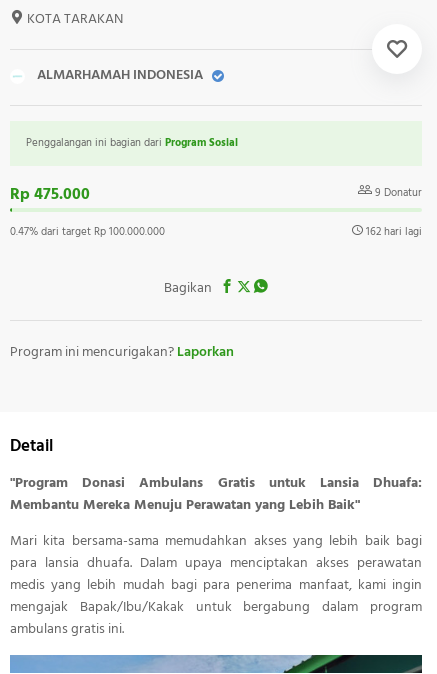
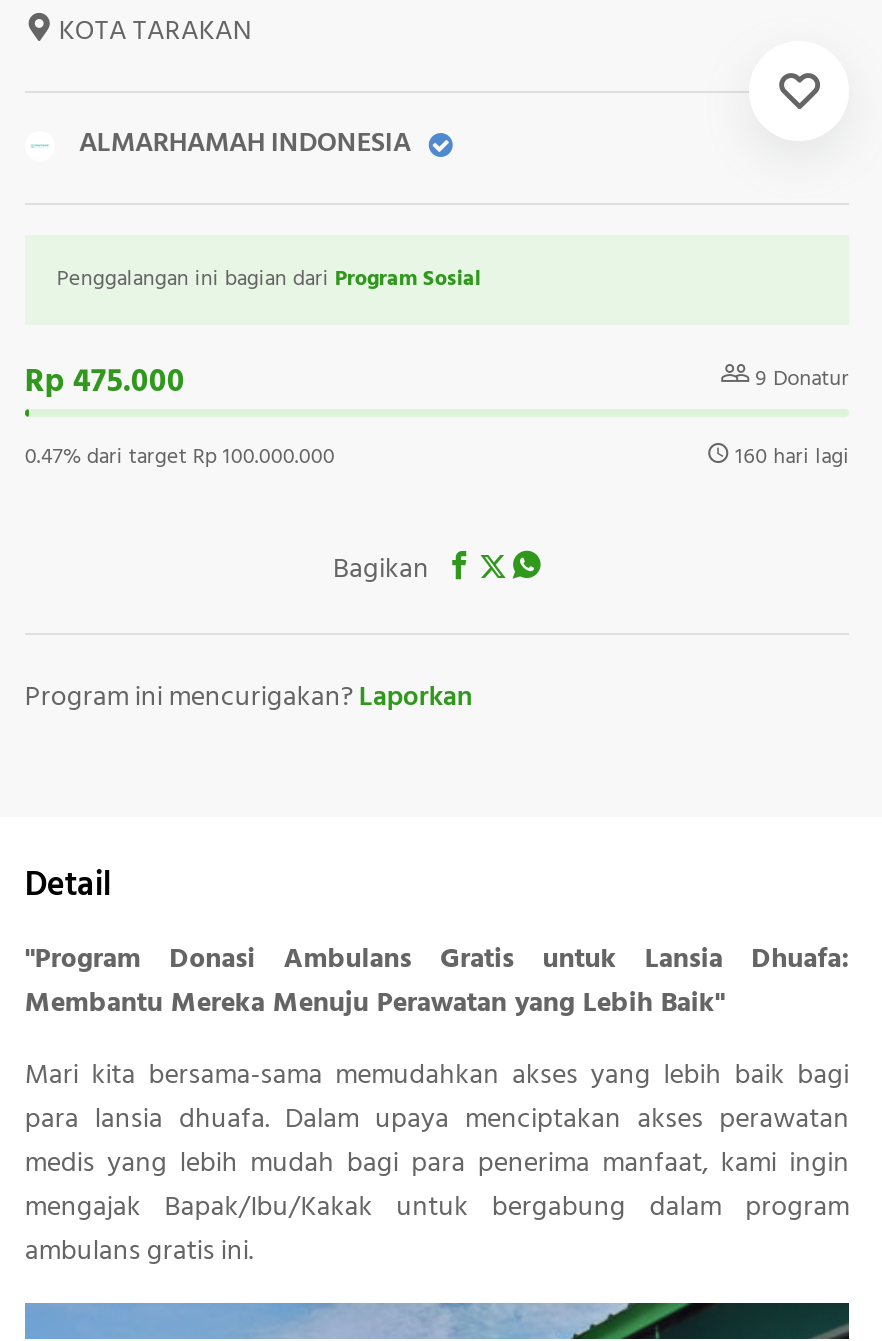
- 162 hari lagi
+ 160 hari lagi
